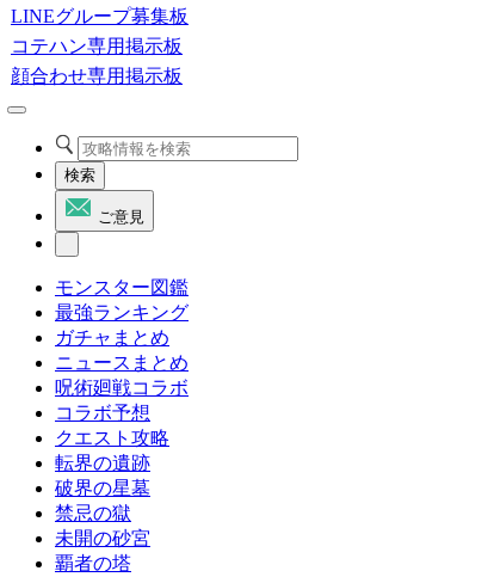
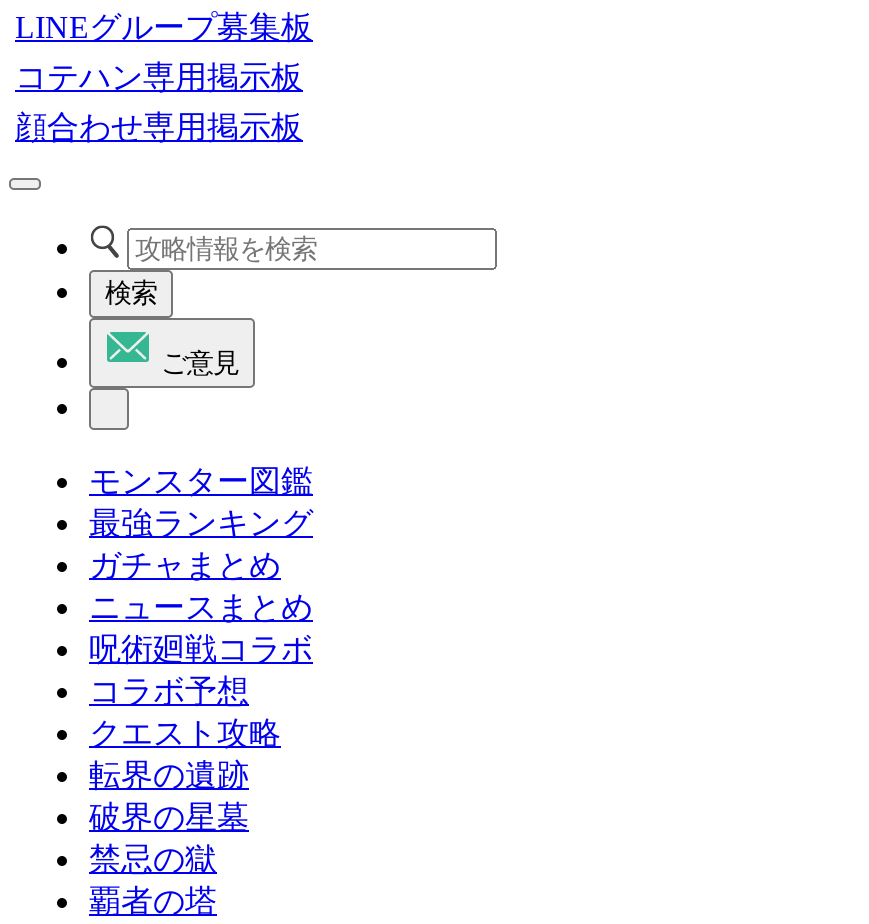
- 未開の砂宮
